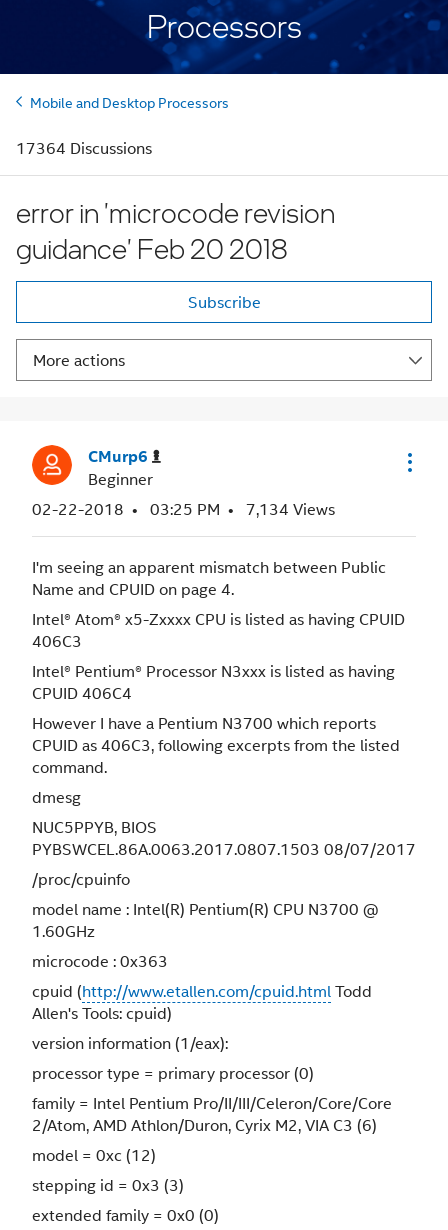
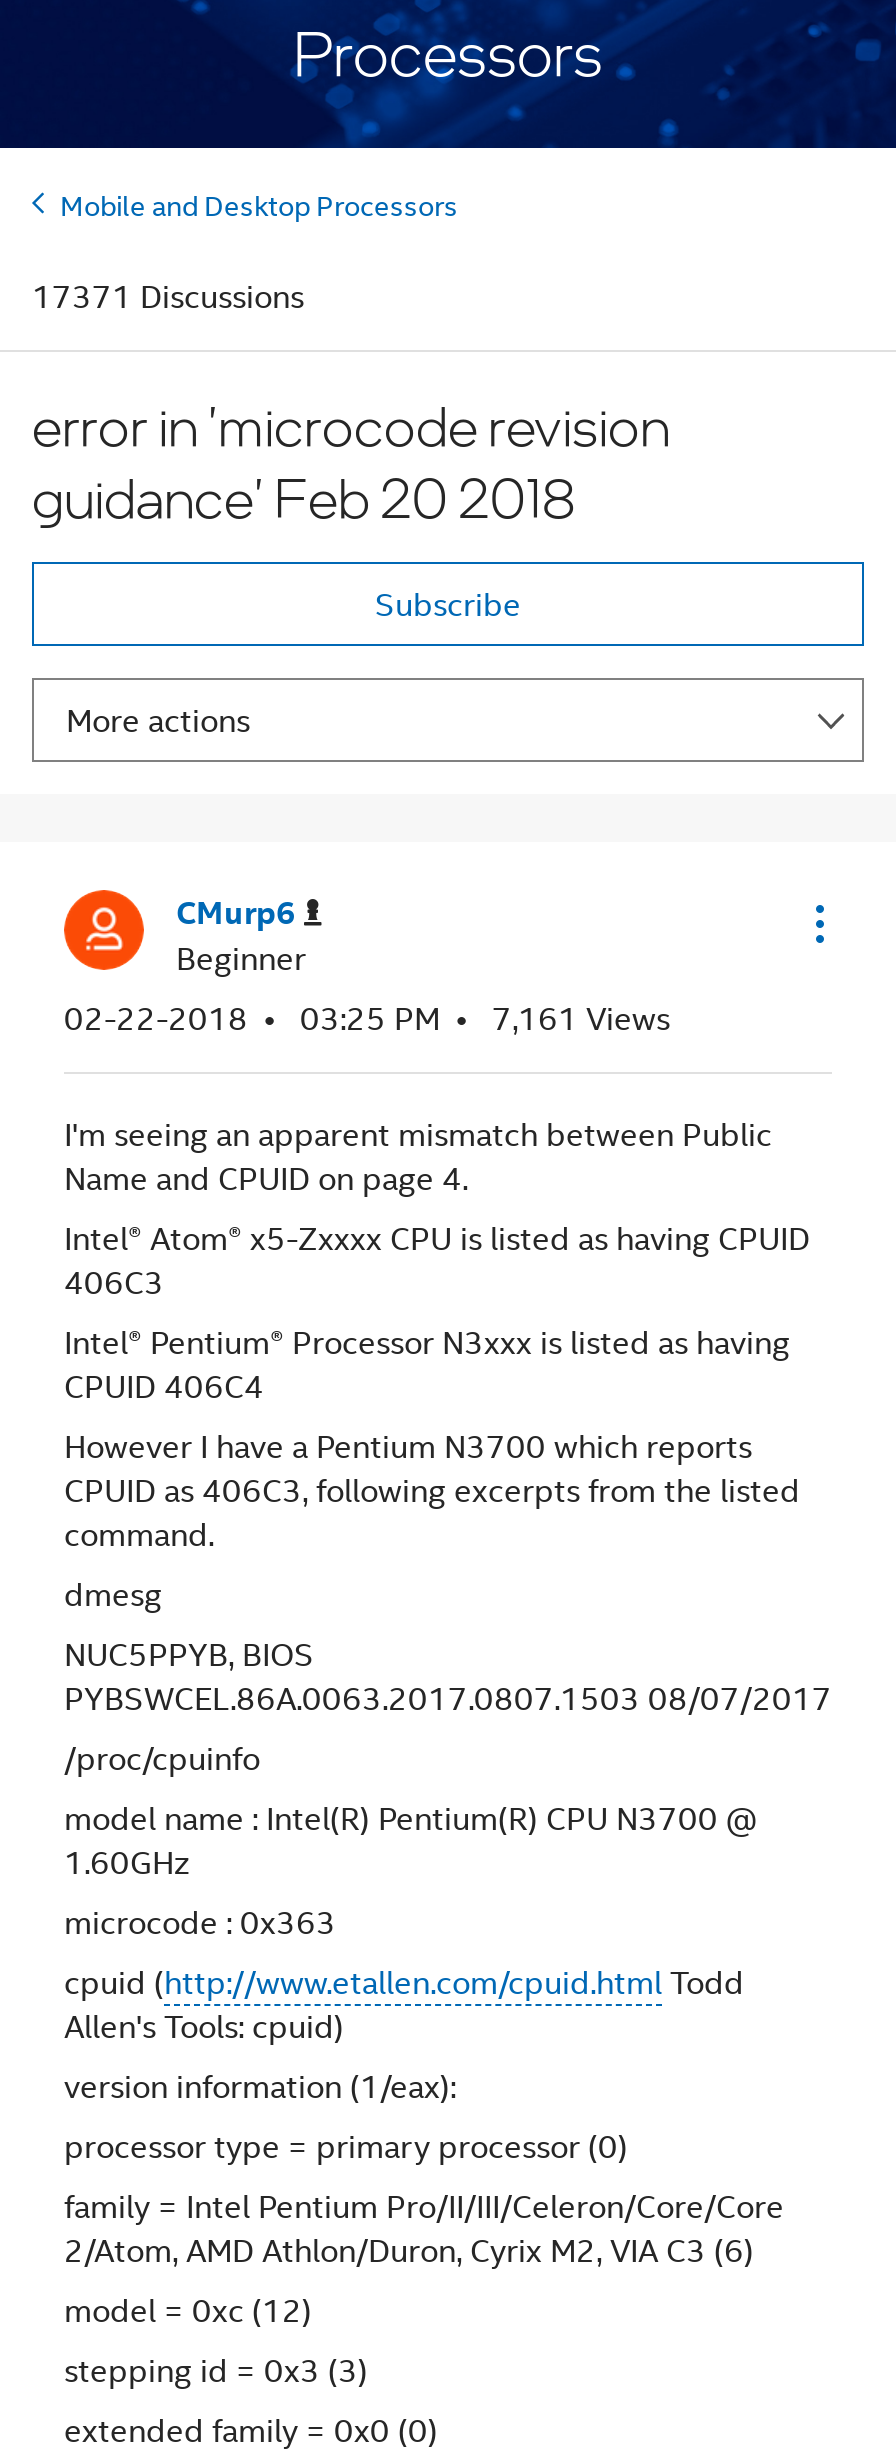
- 17364 Discussions
+ 17371 Discussions

- 02-22-2018 03:25 PM 7,134 Views
+ 02-22-2018 03:25 PM 7,161 Views
